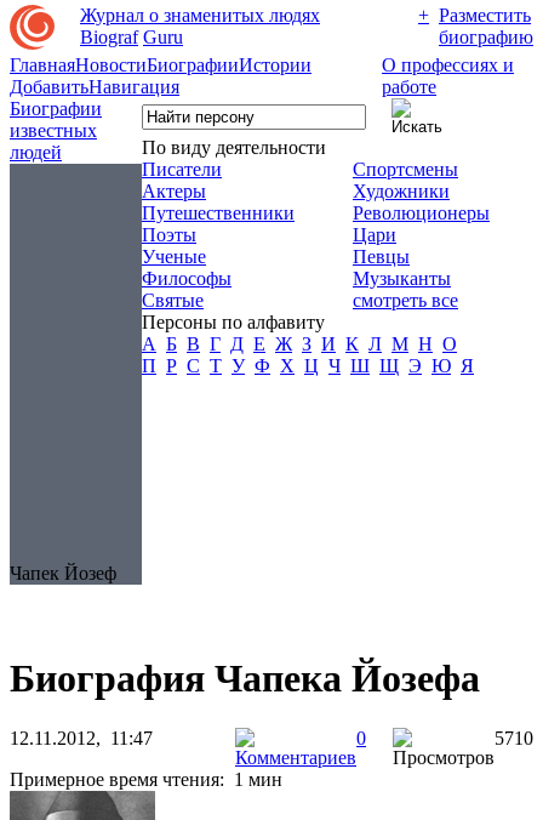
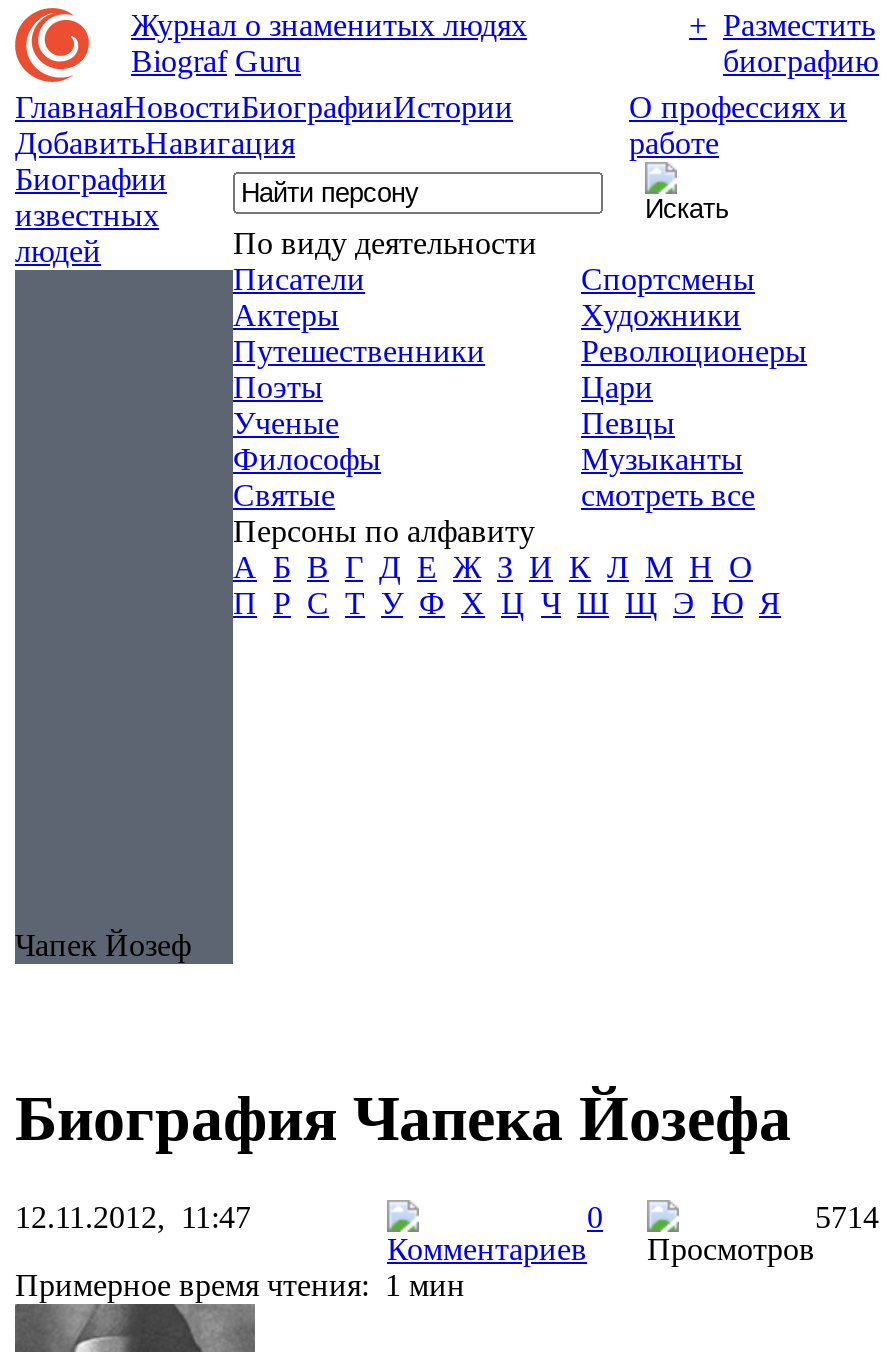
- 5710
+ 5714
